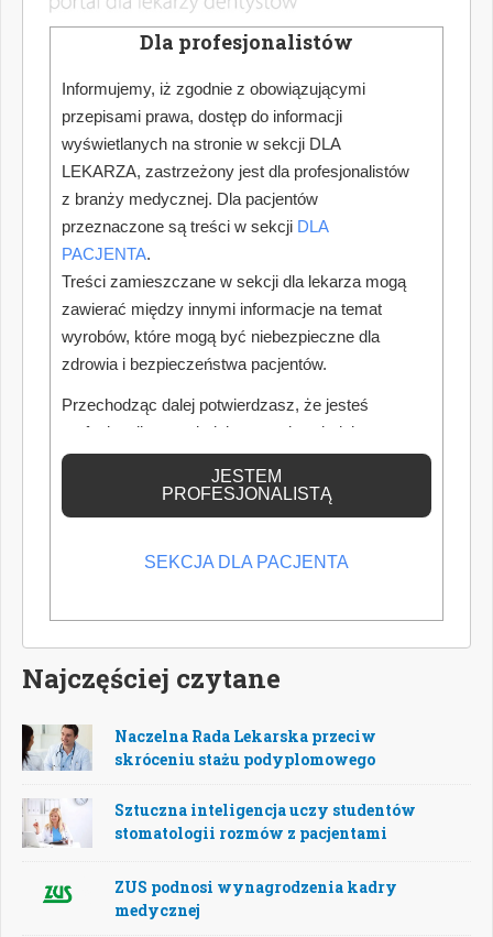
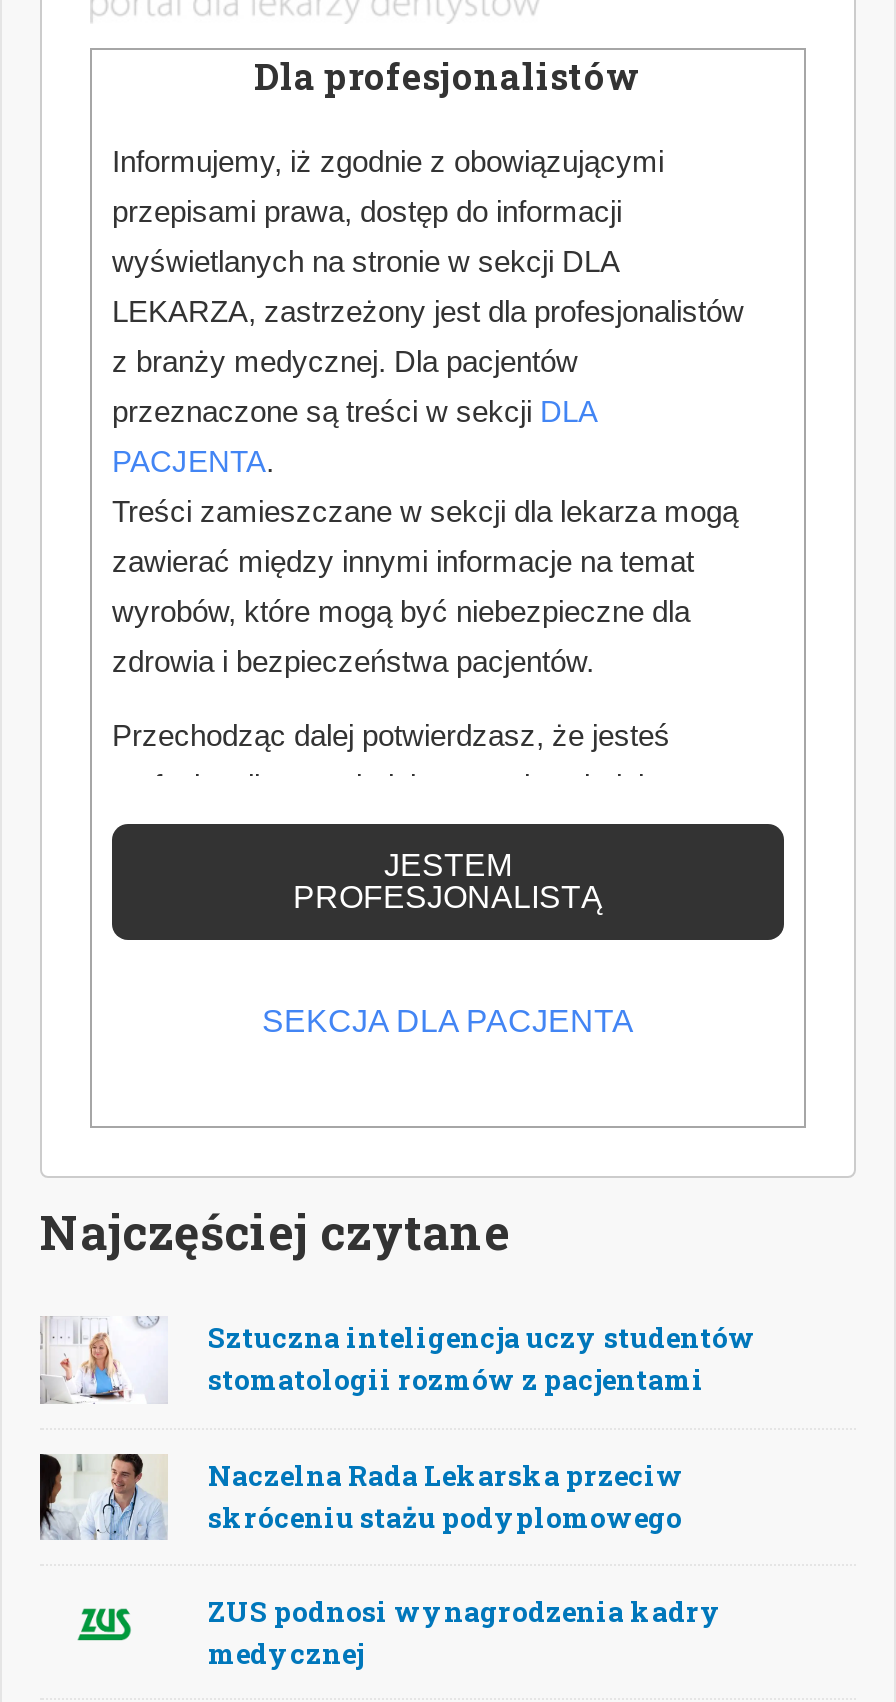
moved down: [image] | Naczelna Rada Lekarska przeciw | skróceniu stażu podyplomowego

moved up: [image] | Sztuczna inteligencja uczy studentów | stomatologii rozmów z pacjentami
